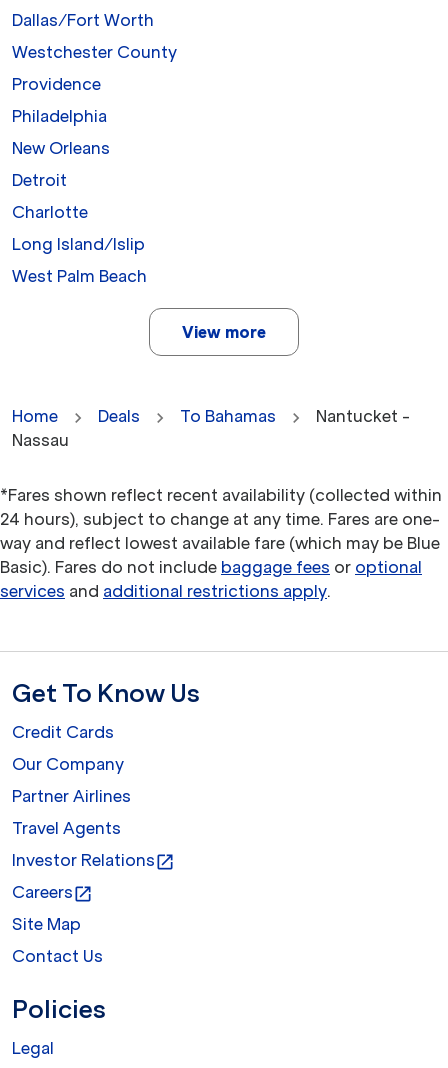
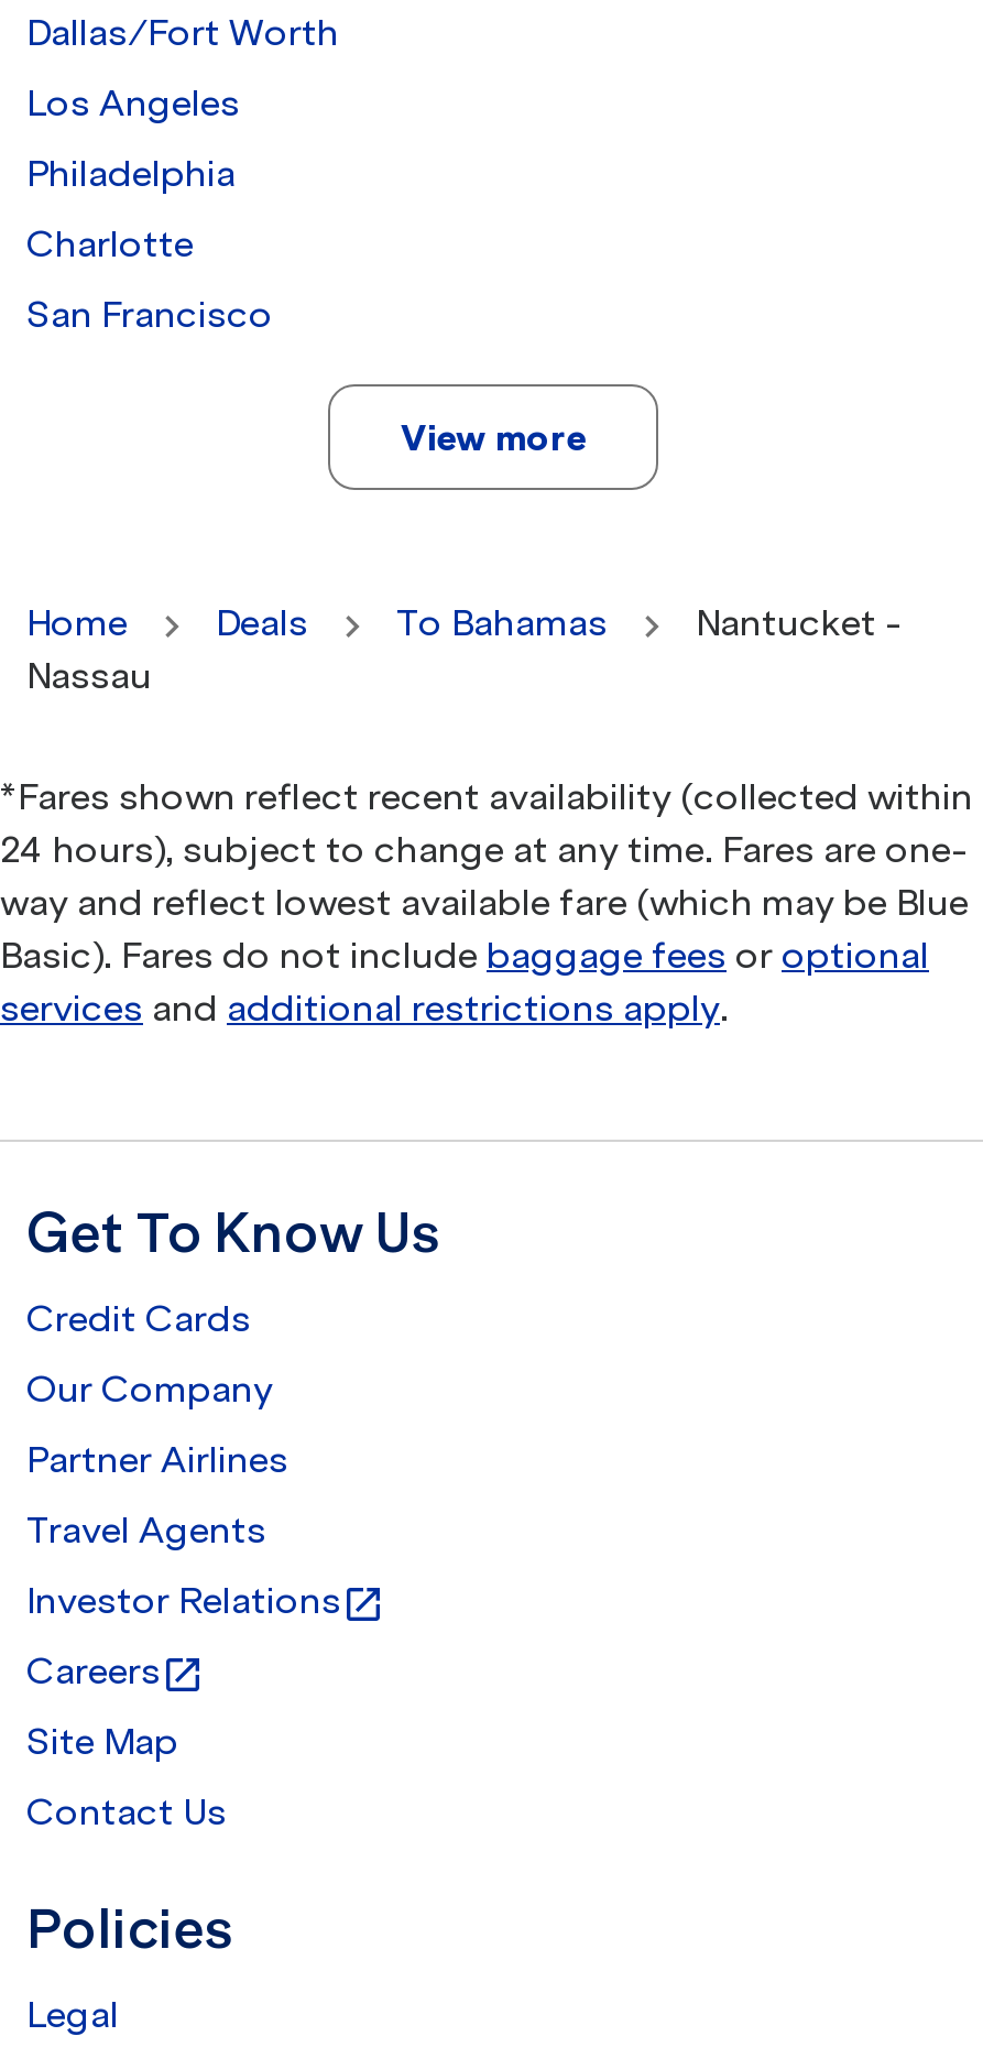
- Westchester County
- Providence
+ Los Angeles

- New Orleans
- Detroit

- Long Island/Islip
- West Palm Beach
+ San Francisco
